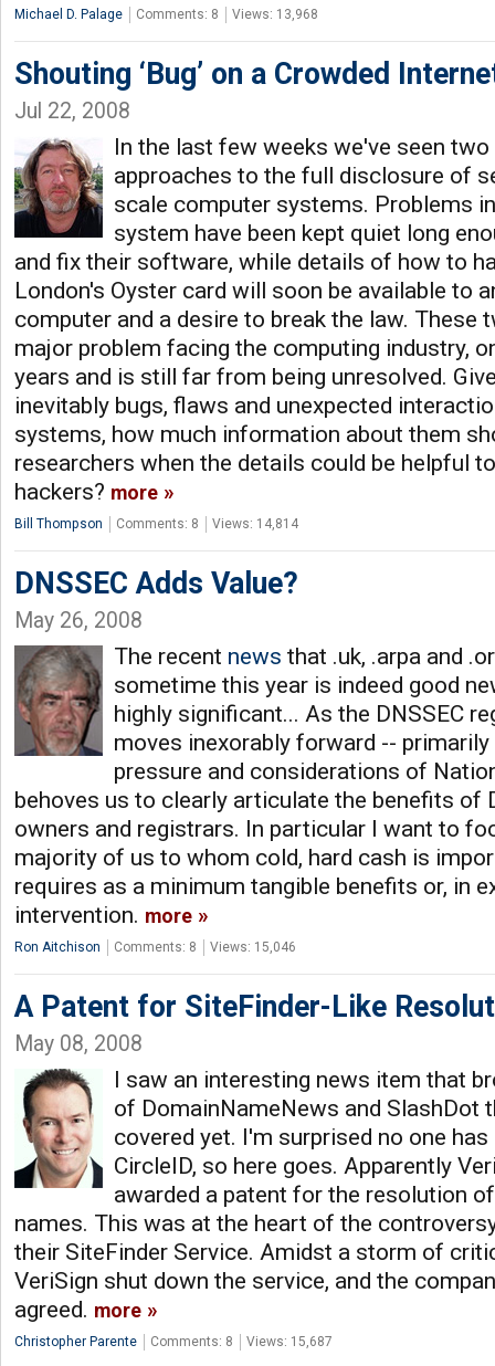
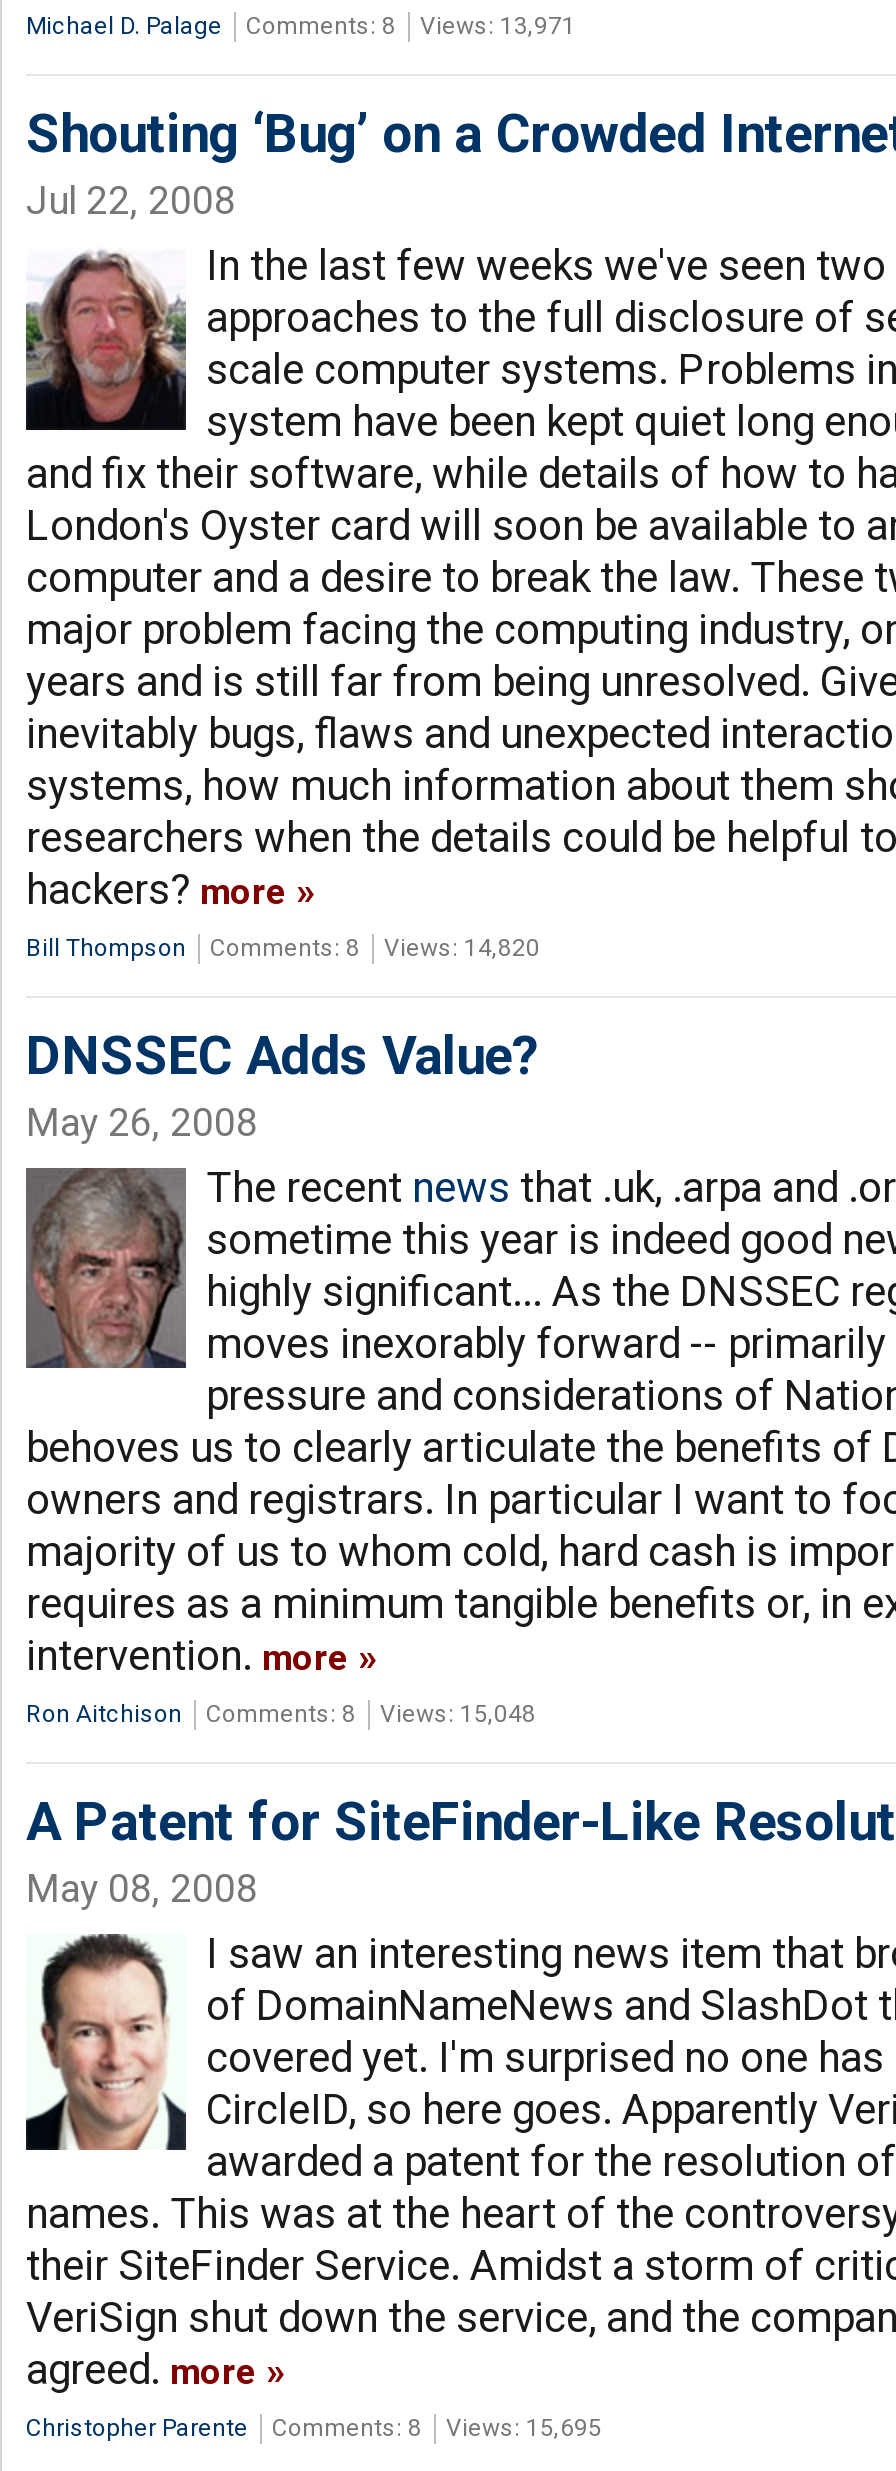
- Michael D. Palage Comments: 8 Views: 13,968
+ Michael D. Palage Comments: 8 Views: 13,971

- Bill Thompson Comments: 8 Views: 14,814
+ Bill Thompson Comments: 8 Views: 14,820

- Ron Aitchison Comments: 8 Views: 15,046
+ Ron Aitchison Comments: 8 Views: 15,048

- Christopher Parente Comments: 8 Views: 15,687
+ Christopher Parente Comments: 8 Views: 15,695
